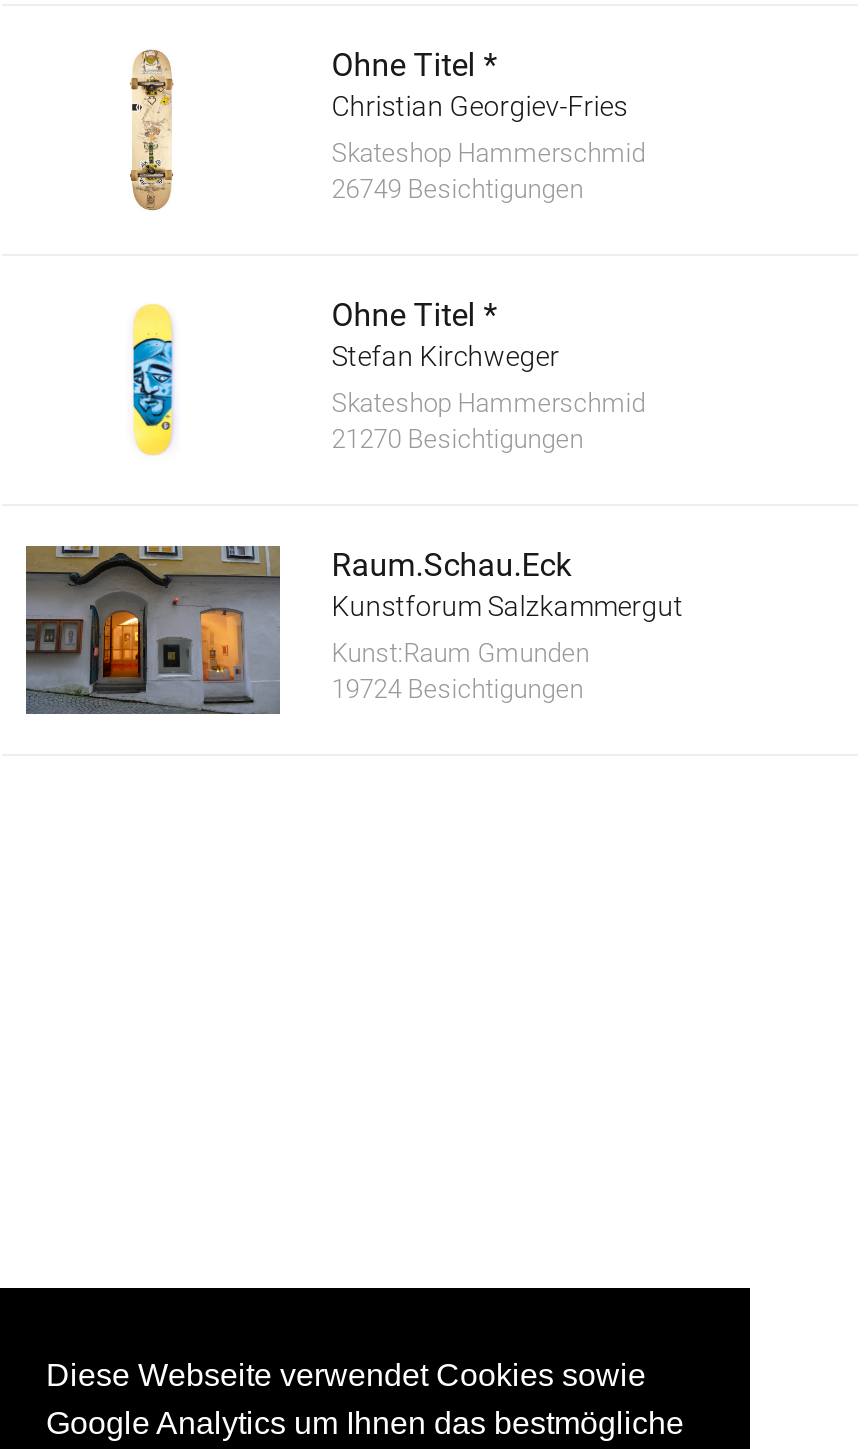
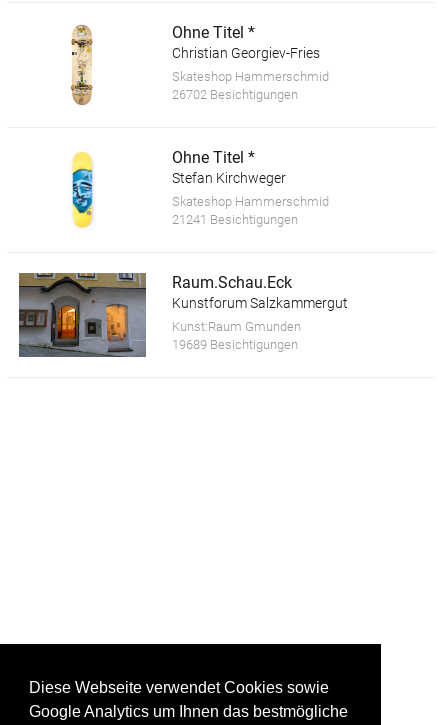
- 26749 Besichtigungen
+ 26702 Besichtigungen

- 21270 Besichtigungen
+ 21241 Besichtigungen

- 19724 Besichtigungen
+ 19689 Besichtigungen
